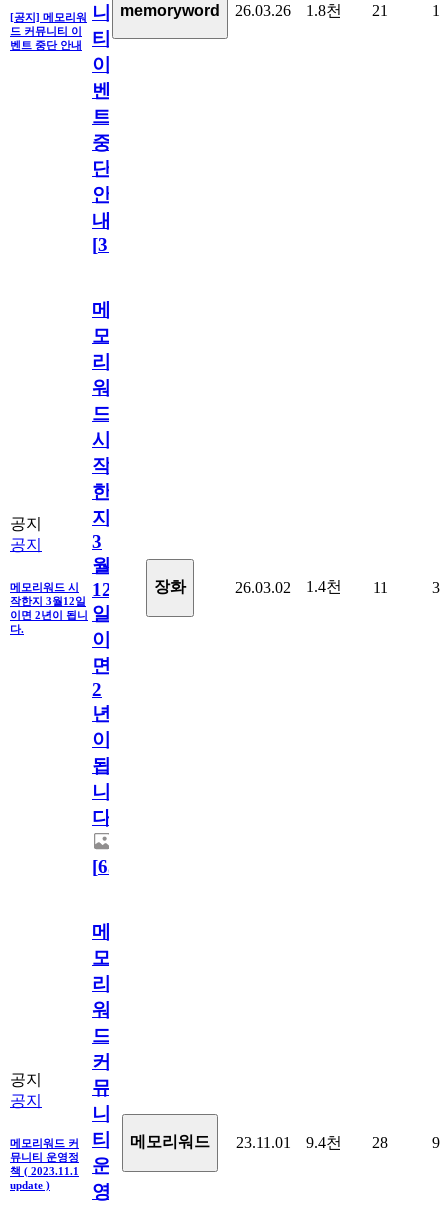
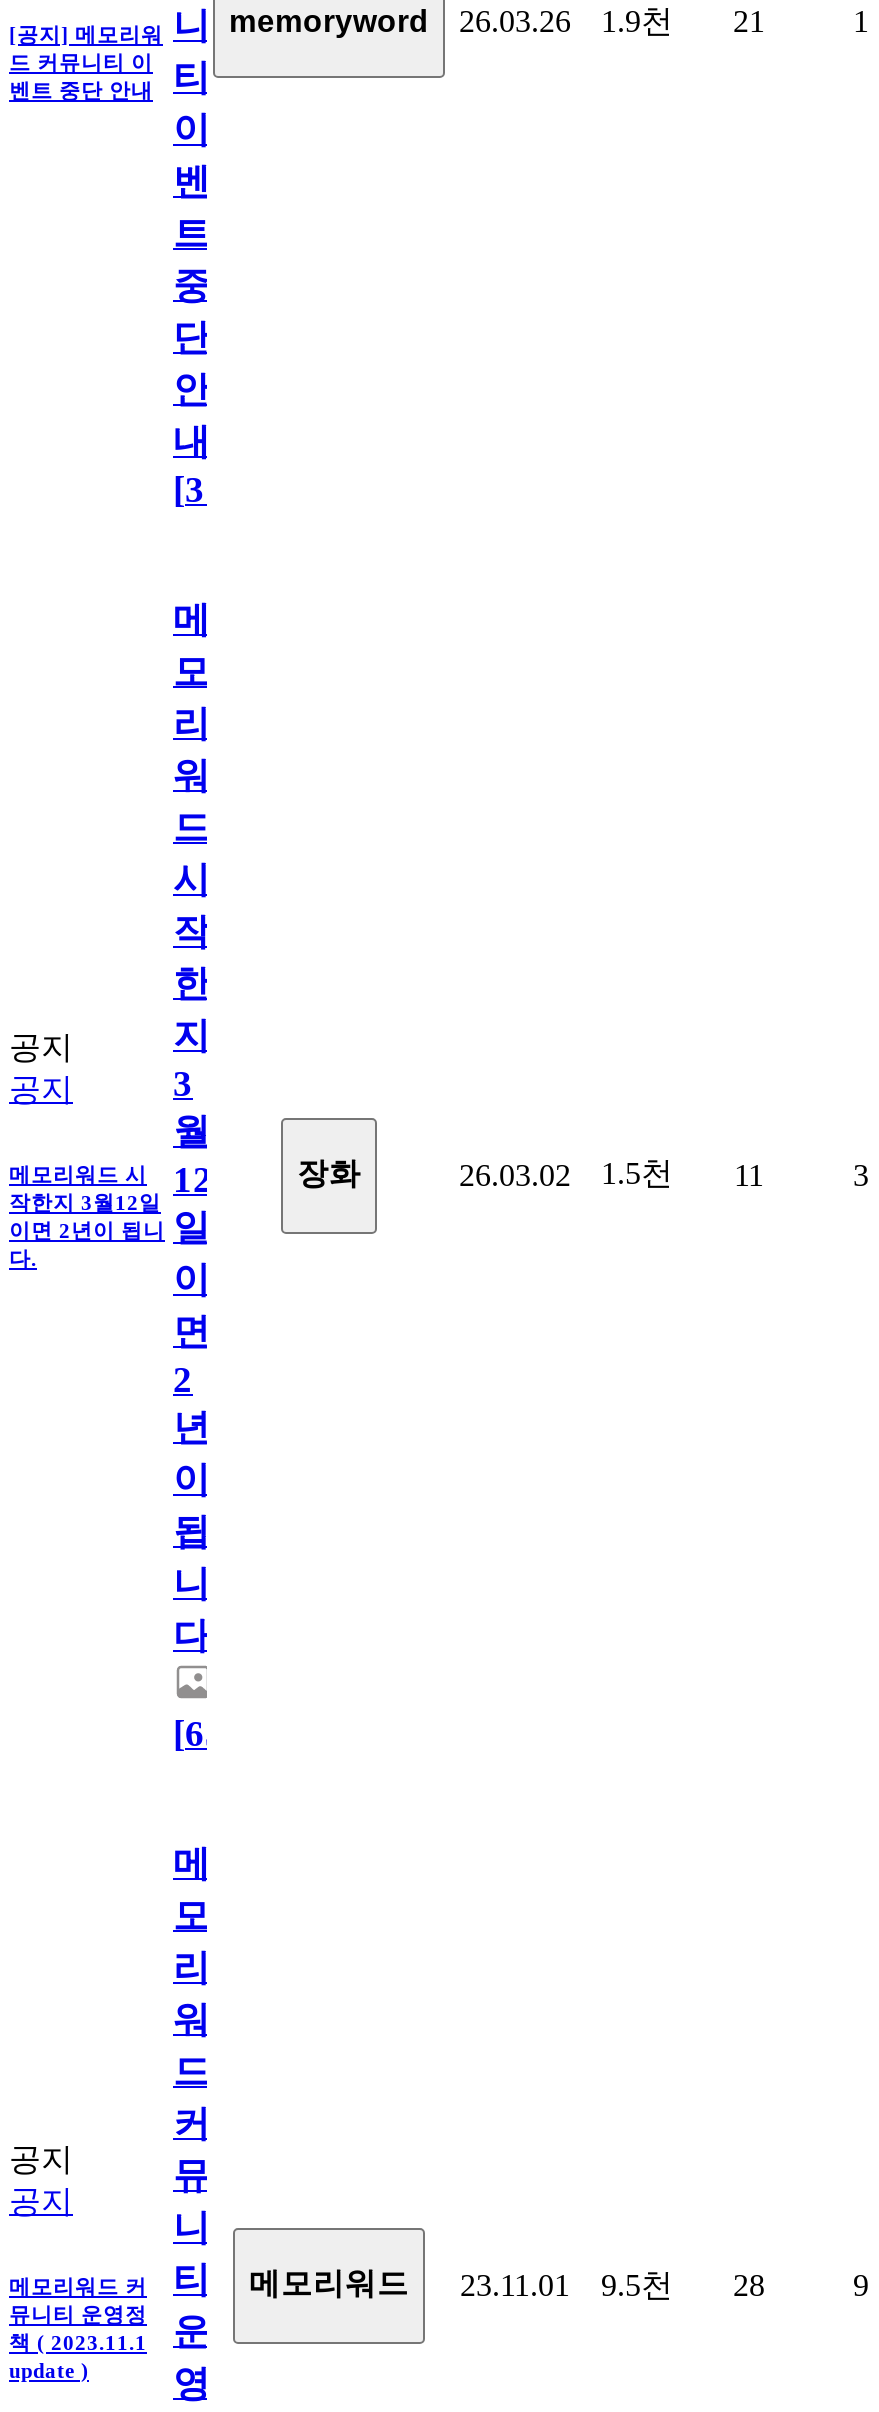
- 1.8천
+ 1.9천

- 26.03.02 1.4천 11
+ 26.03.02 1.5천 11

- 메모리워드 커 티 메모리워드 23.11.01 9.4천 28
+ 메모리워드 커 티 메모리워드 23.11.01 9.5천 28
